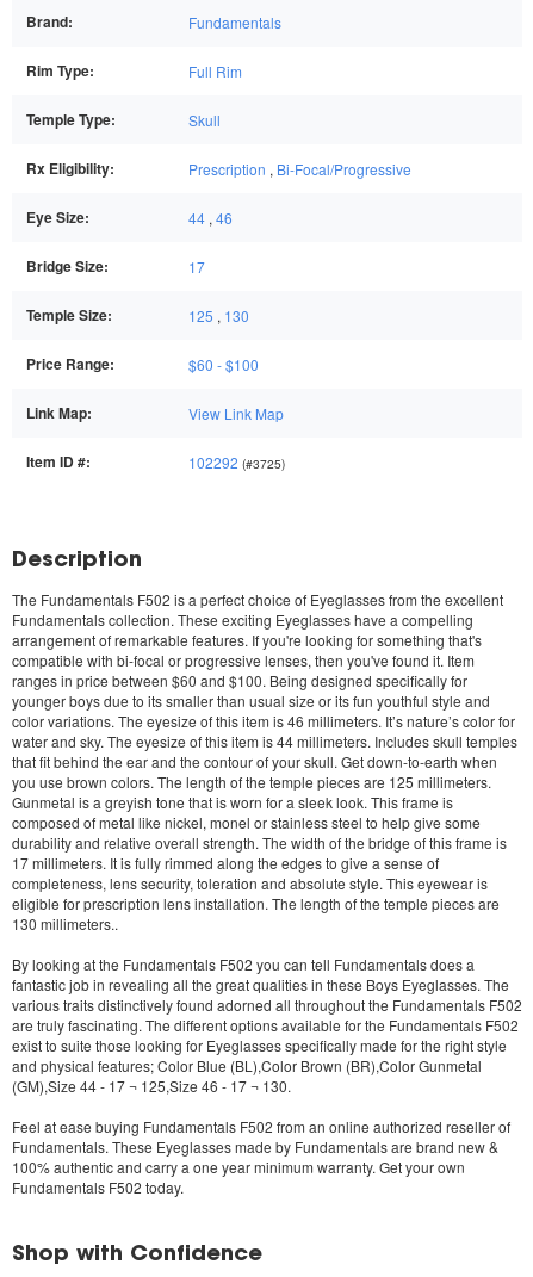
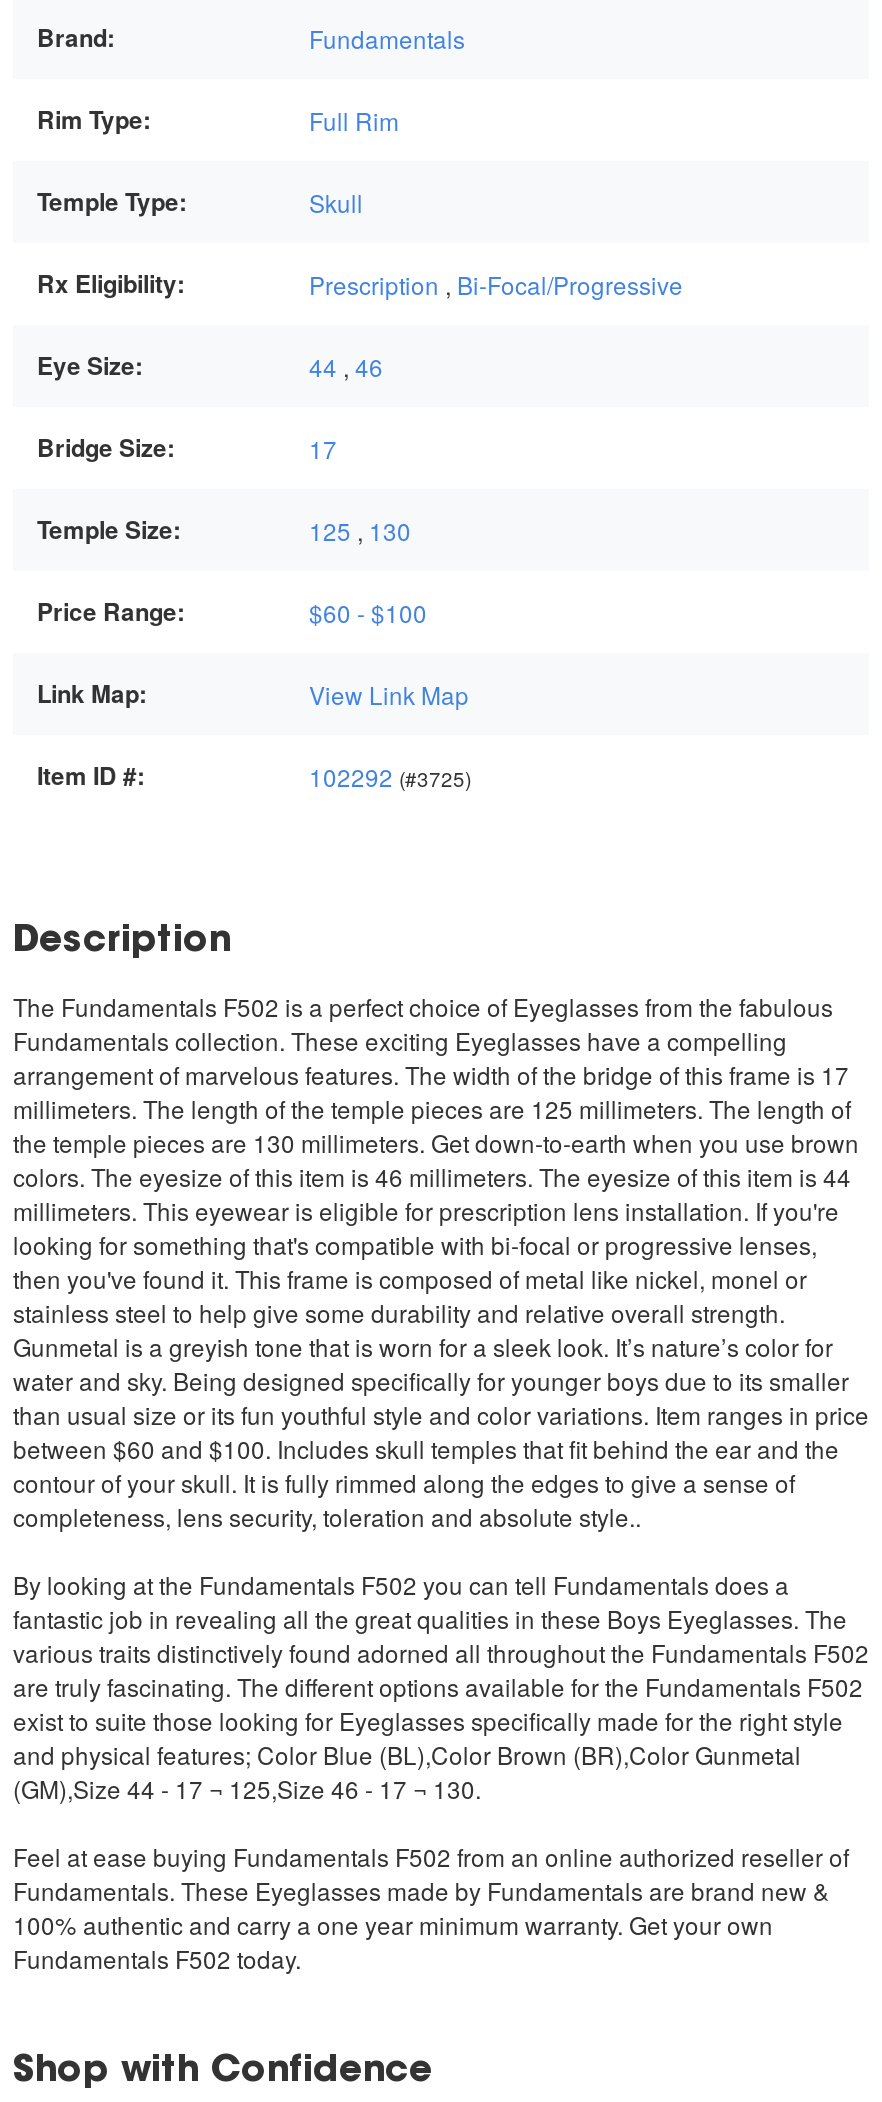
- The Fundamentals F502 is a perfect choice of Eyeglasses from the excellent
+ The Fundamentals F502 is a perfect choice of Eyeglasses from the fabulous

- arrangement of remarkable features. If you're looking for something that's
- compatible with bi-focal or progressive lenses, then you've found it. Item
- ranges in price between $60 and $100. Being designed specifically for
- younger boys due to its smaller than usual size or its fun youthful style and
- color variations. The eyesize of this item is 46 millimeters. It’s nature’s color for
- water and sky. The eyesize of this item is 44 millimeters. Includes skull temples
- that fit behind the ear and the contour of your skull. Get down-to-earth when
- you use brown colors. The length of the temple pieces are 125 millimeters.
- Gunmetal is a greyish tone that is worn for a sleek look. This frame is
- composed of metal like nickel, monel or stainless steel to help give some
- durability and relative overall strength. The width of the bridge of this frame is
- 17 millimeters. It is fully rimmed along the edges to give a sense of
- completeness, lens security, toleration and absolute style. This eyewear is
- eligible for prescription lens installation. The length of the temple pieces are
- 130 millimeters..
+ arrangement of marvelous features. The width of the bridge of this frame is 17
+ millimeters. The length of the temple pieces are 125 millimeters. The length of
+ the temple pieces are 130 millimeters. Get down-to-earth when you use brown
+ colors. The eyesize of this item is 46 millimeters. The eyesize of this item is 44
+ millimeters. This eyewear is eligible for prescription lens installation. If you're
+ looking for something that's compatible with bi-focal or progressive lenses,
+ then you've found it. This frame is composed of metal like nickel, monel or
+ stainless steel to help give some durability and relative overall strength.
+ Gunmetal is a greyish tone that is worn for a sleek look. It’s nature’s color for
+ water and sky. Being designed specifically for younger boys due to its smaller
+ than usual size or its fun youthful style and color variations. Item ranges in price
+ between $60 and $100. Includes skull temples that fit behind the ear and the
+ contour of your skull. It is fully rimmed along the edges to give a sense of
+ completeness, lens security, toleration and absolute style..
